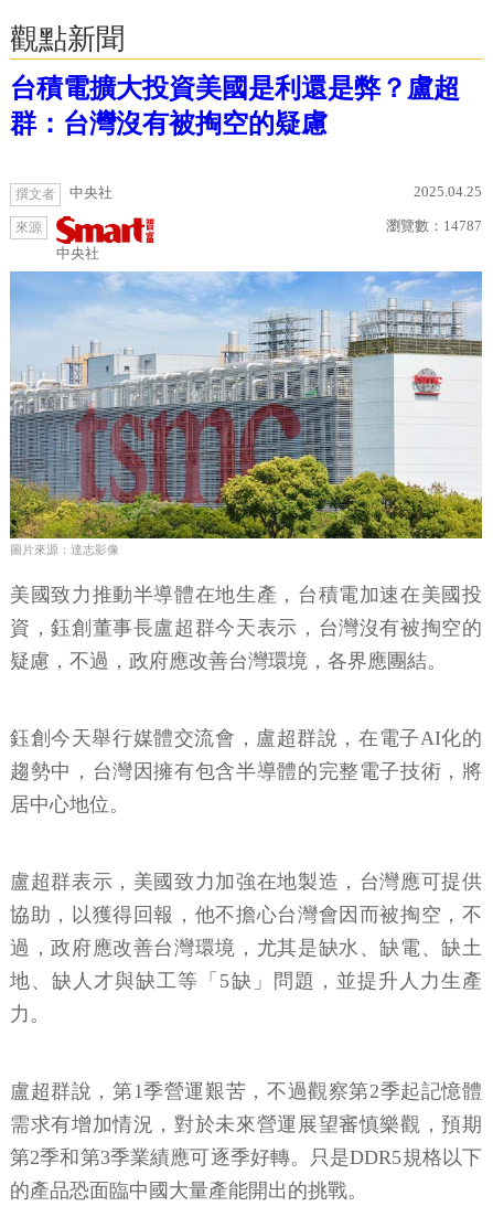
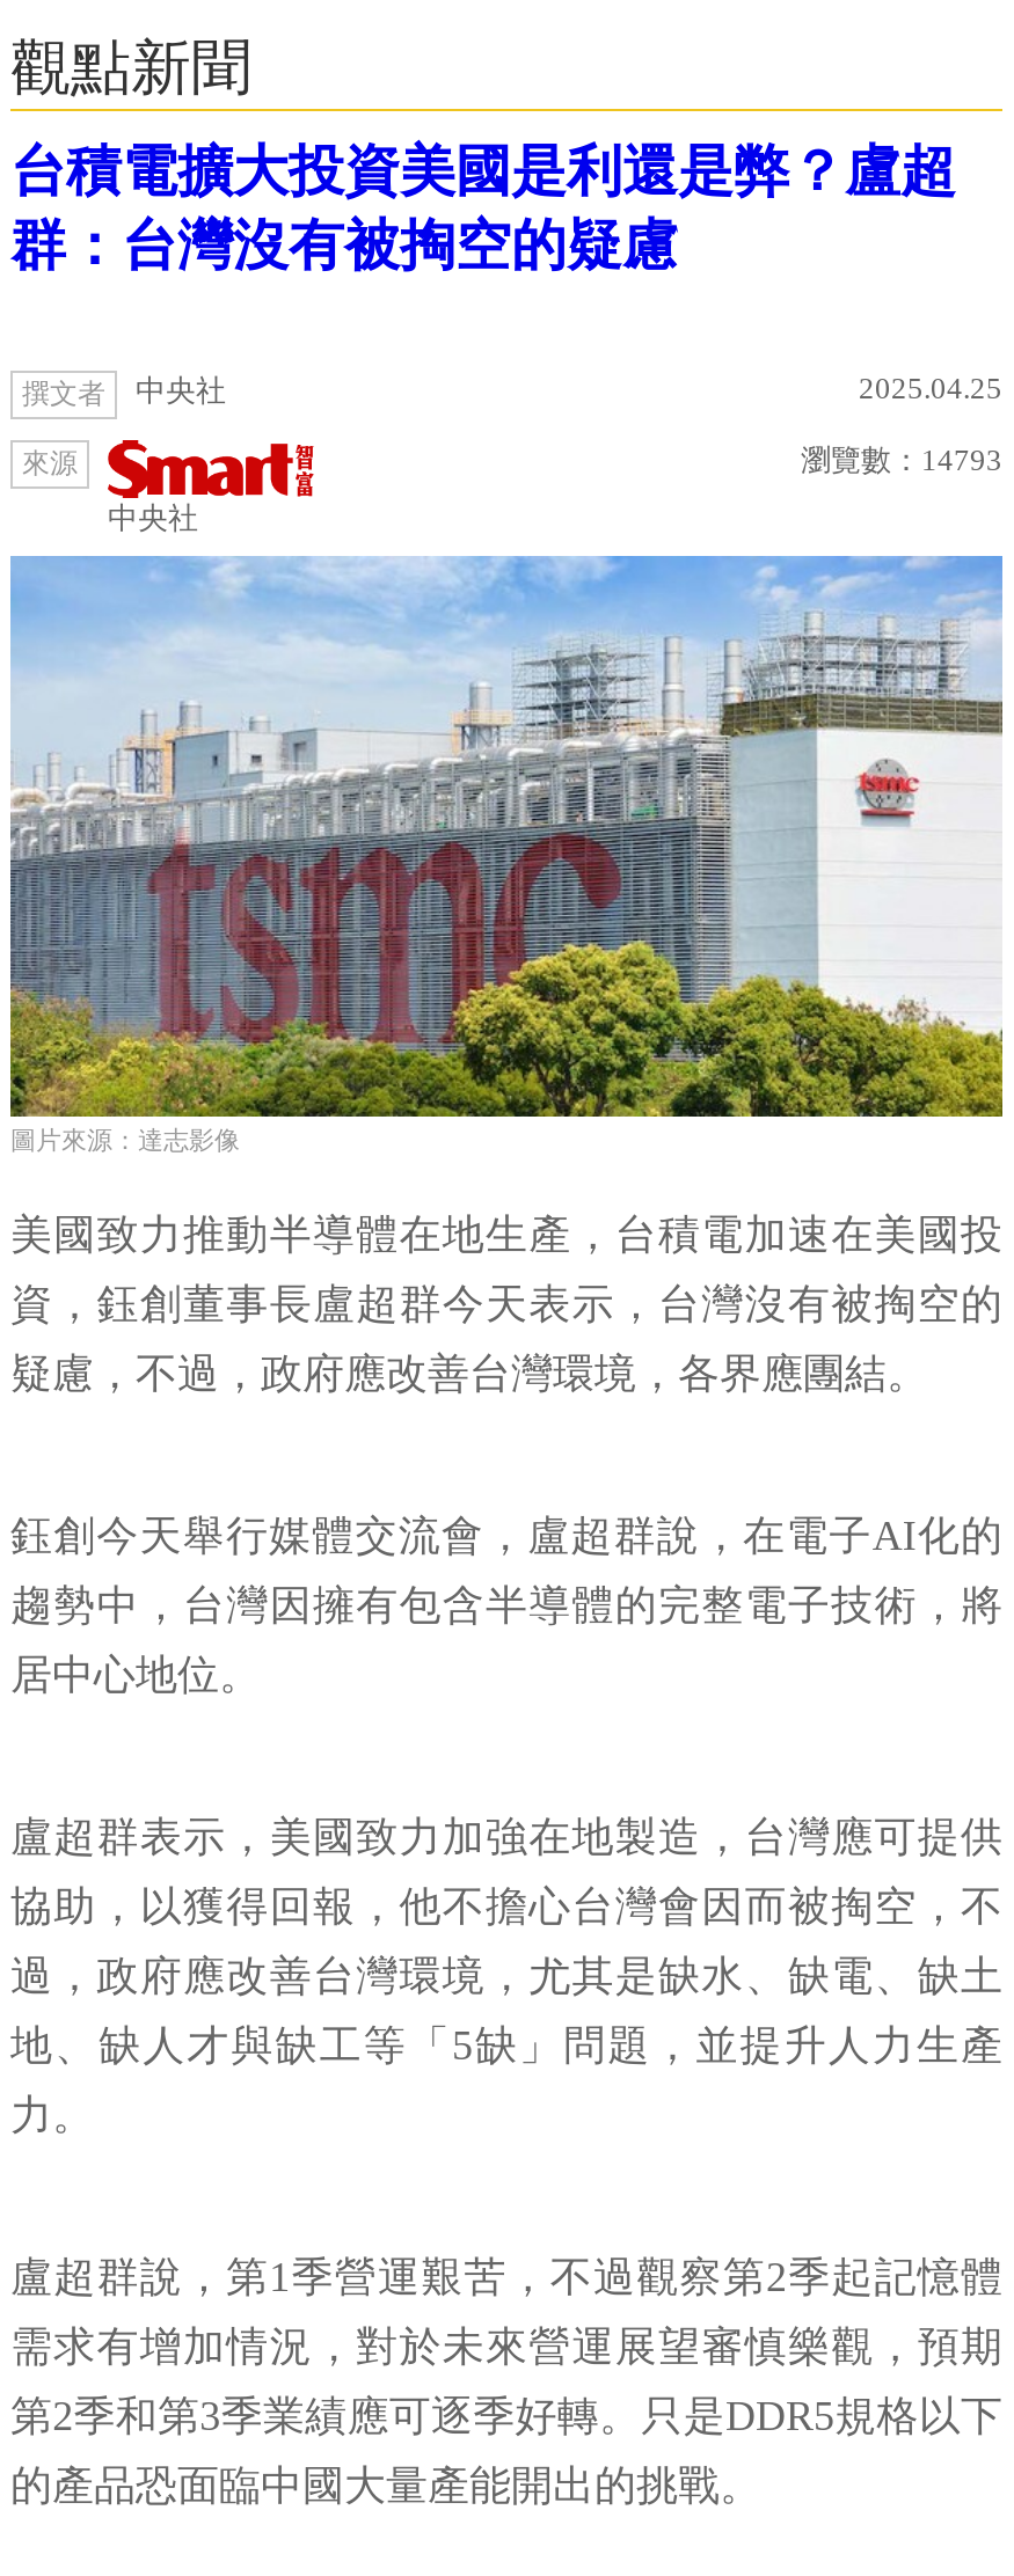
- 瀏覽數：14787
+ 瀏覽數：14793
